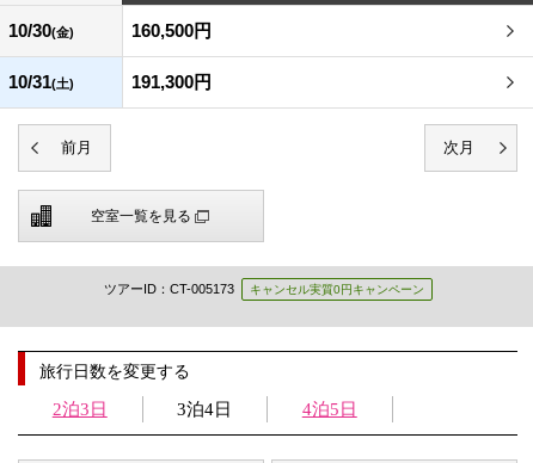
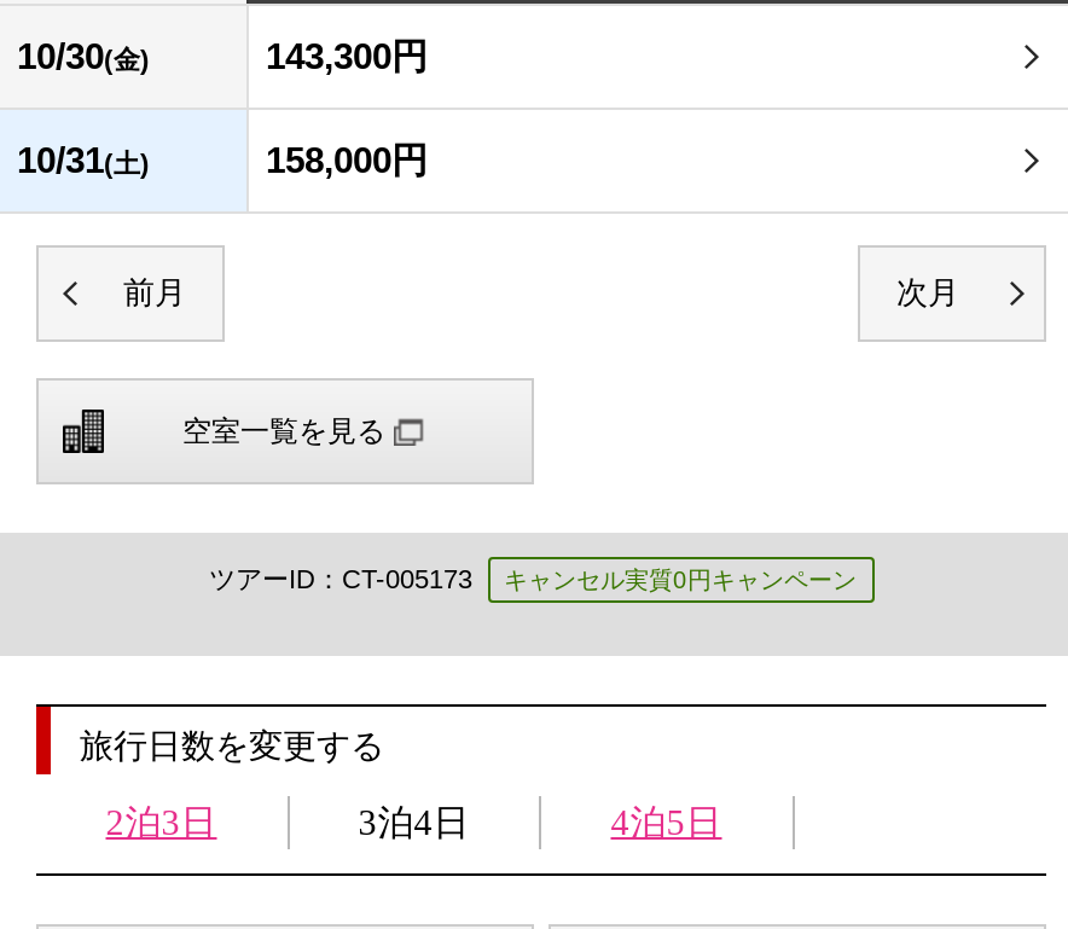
- 160,500円
+ 143,300円

- 191,300円
+ 158,000円
